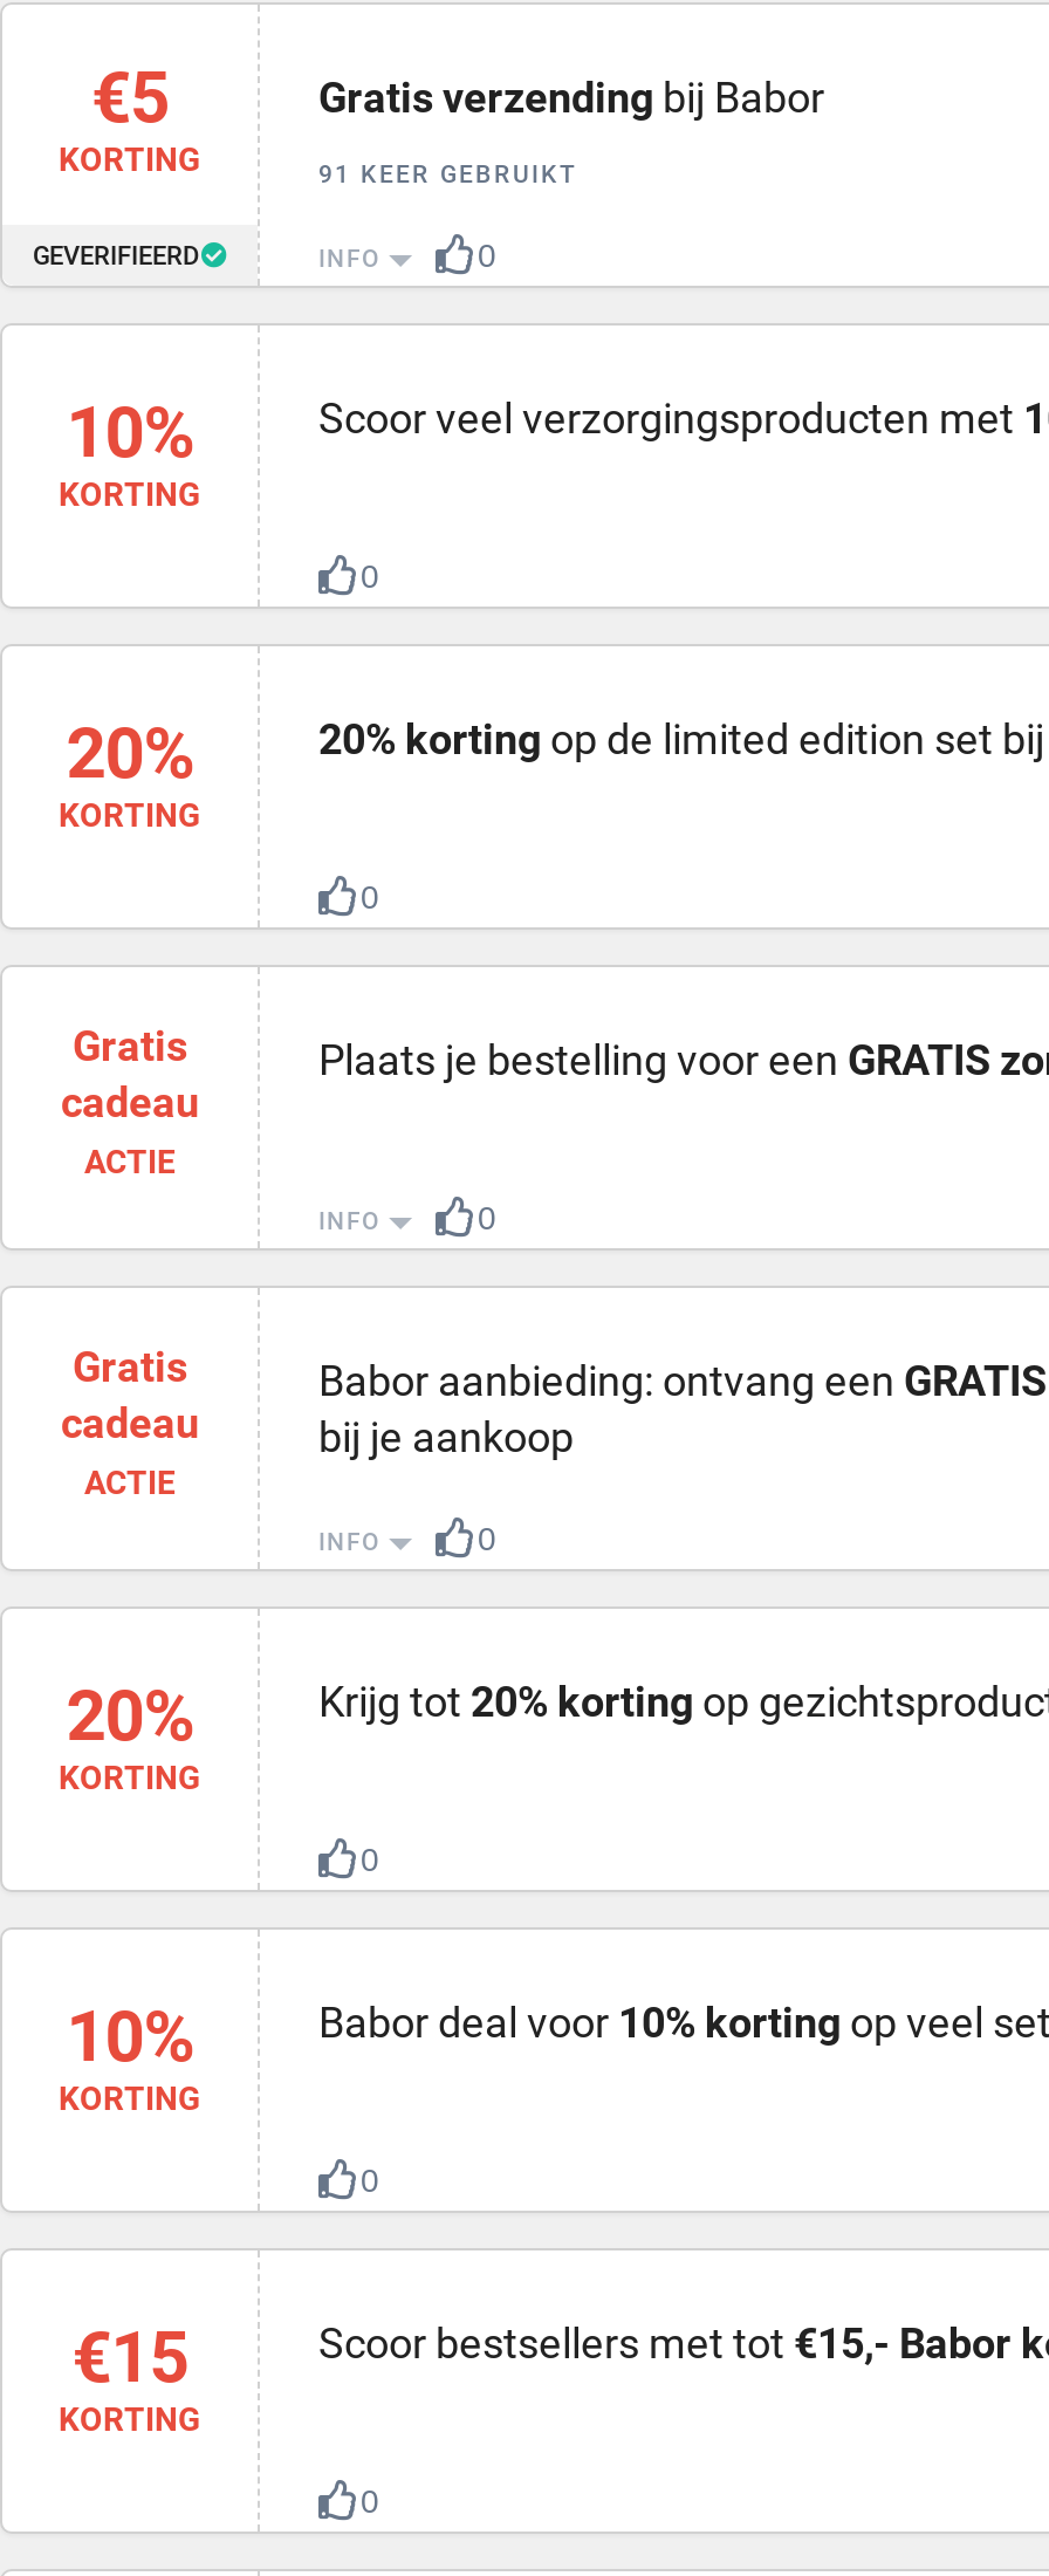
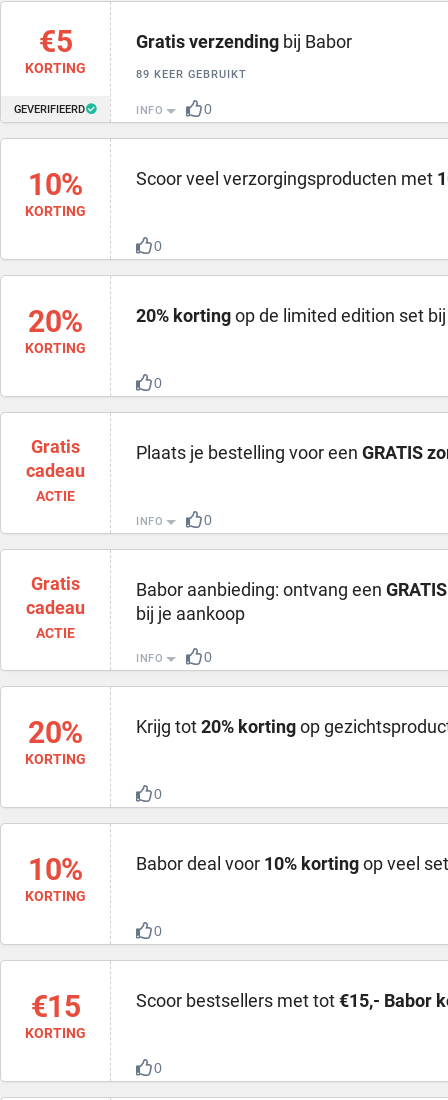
- 91 KEER GEBRUIKT
+ 89 KEER GEBRUIKT
